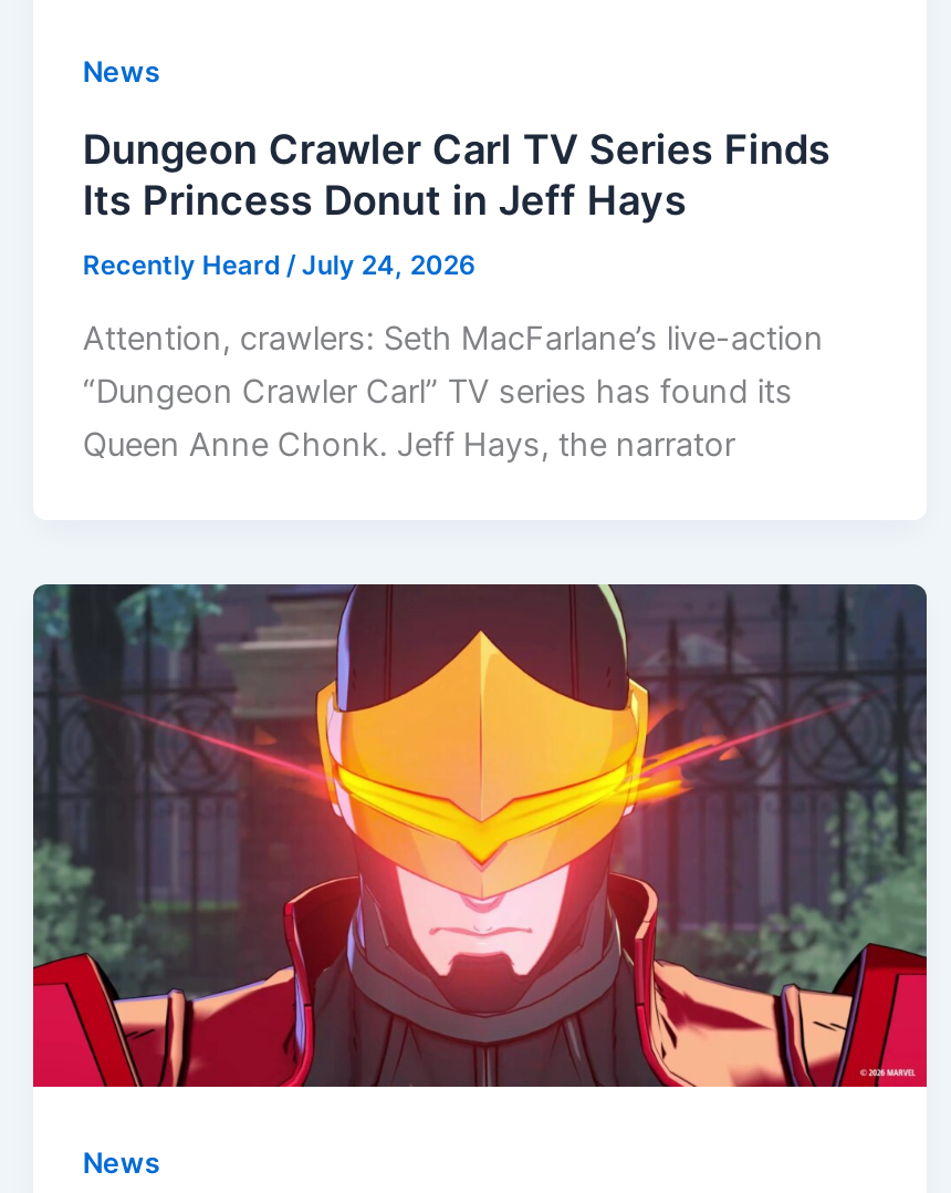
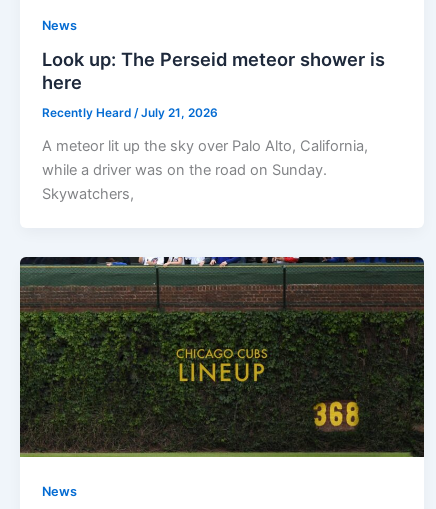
- Dungeon Crawler Carl TV Series Finds
- Its Princess Donut in Jeff Hays
+ Look up: The Perseid meteor shower is
+ here

- Recently Heard / July 24, 2026
+ Recently Heard / July 21, 2026

- Attention, crawlers: Seth MacFarlane’s live-action
- “Dungeon Crawler Carl” TV series has found its
- Queen Anne Chonk. Jeff Hays, the narrator
+ A meteor lit up the sky over Palo Alto, California,
+ while a driver was on the road on Sunday.
+ Skywatchers,

- [image]
+ [image]
